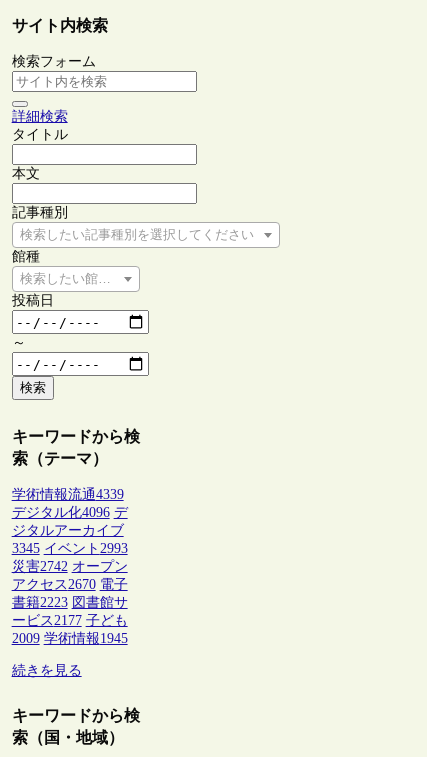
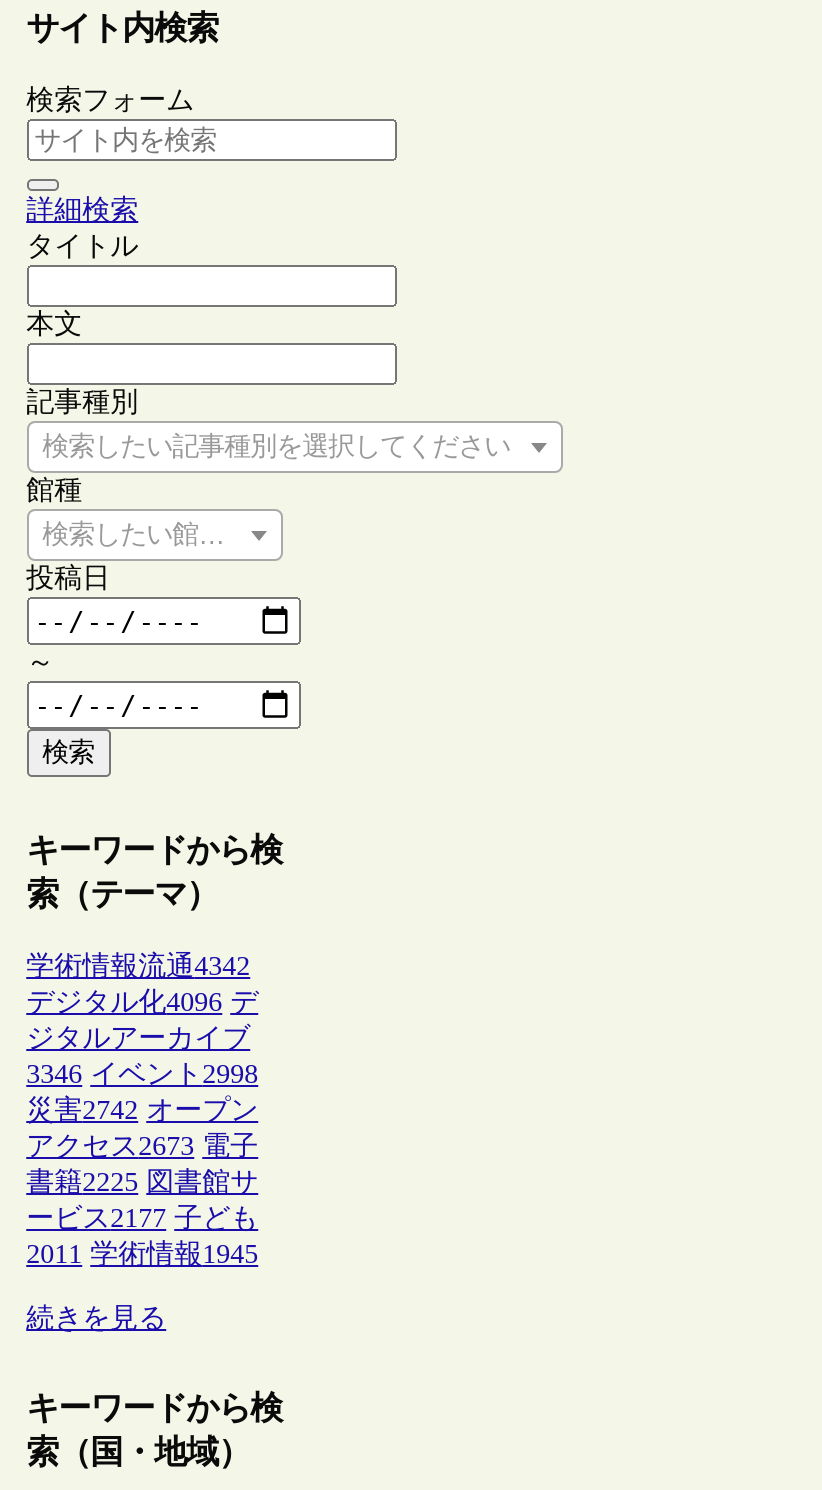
- 学術情報流通4339
+ 学術情報流通4342

- 3345 イベント2993
+ 3346 イベント2998

- アクセス2670 電子
+ アクセス2673 電子

- 書籍2223 図書館サ
+ 書籍2225 図書館サ

- 2009 学術情報1945
+ 2011 学術情報1945
